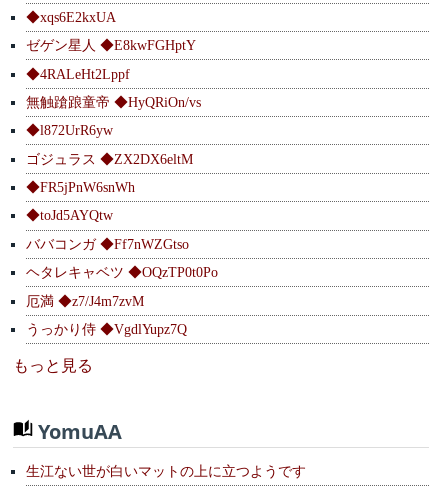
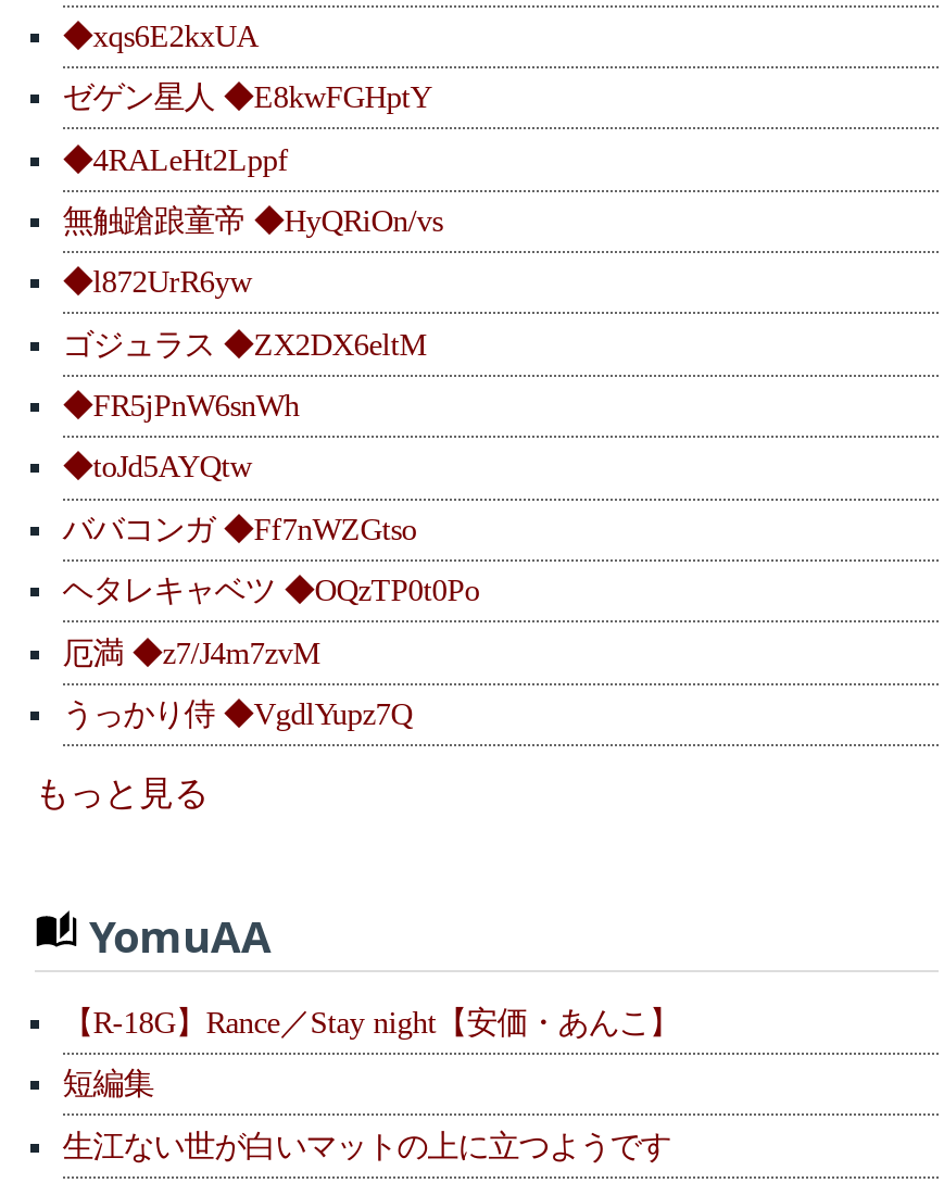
+ 【R-18G】Rance／Stay night【安価・あんこ】
+ 短編集
